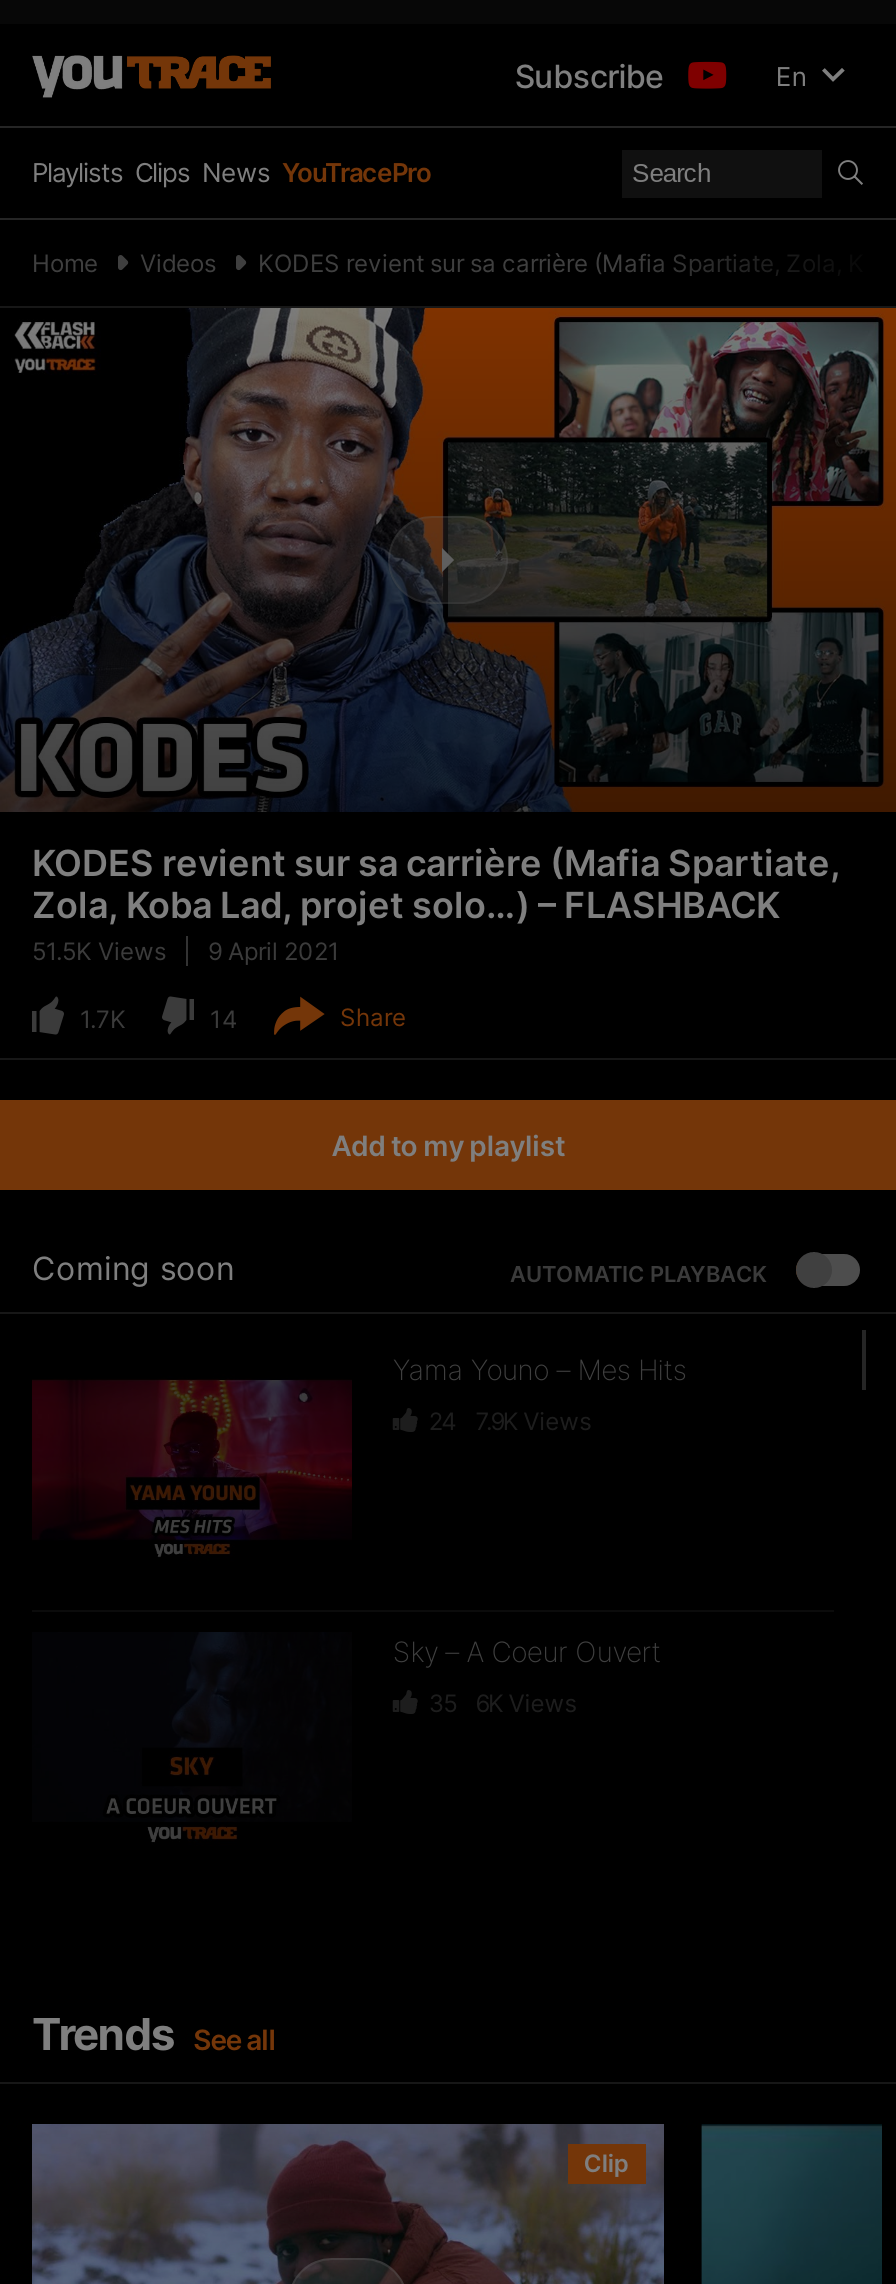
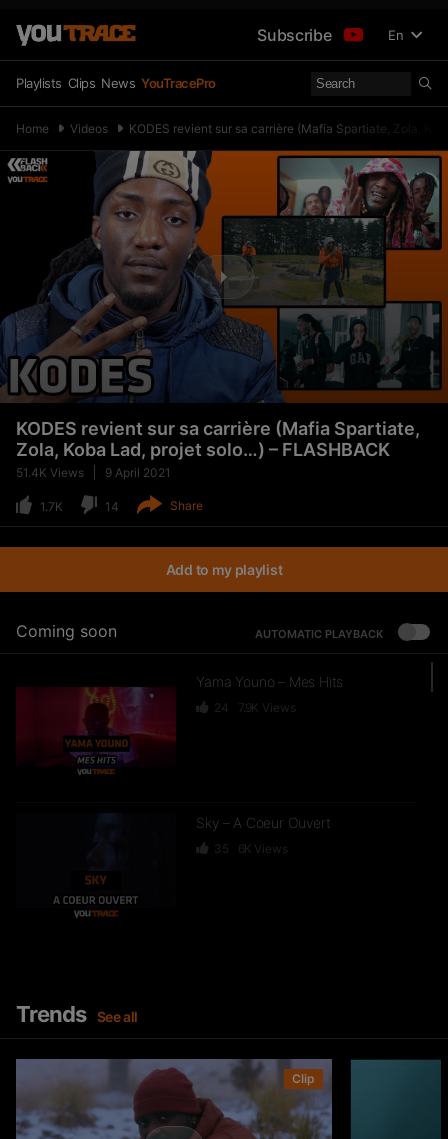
- 51.5K Views
+ 51.4K Views
